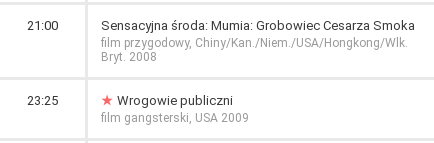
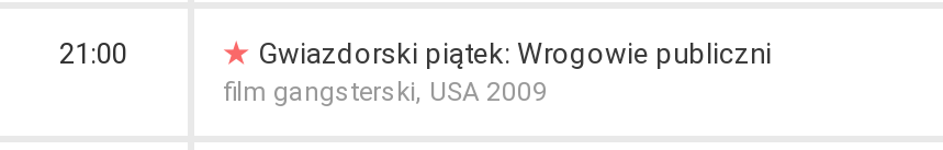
- Sensacyjna środa: Mumia: Grobowiec Cesarza Smoka
- film przygodowy, Chiny/Kan./Niem./USA/Hongkong/Wlk.
- Bryt. 2008
- 23:25
- Wrogowie publiczni
+ Gwiazdorski piątek: Wrogowie publiczni
